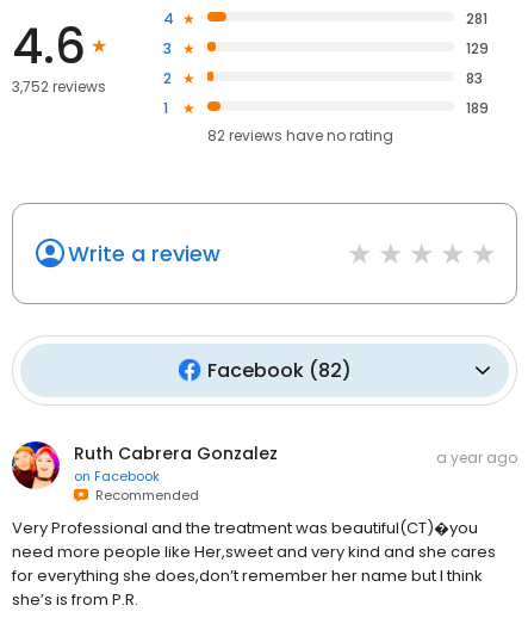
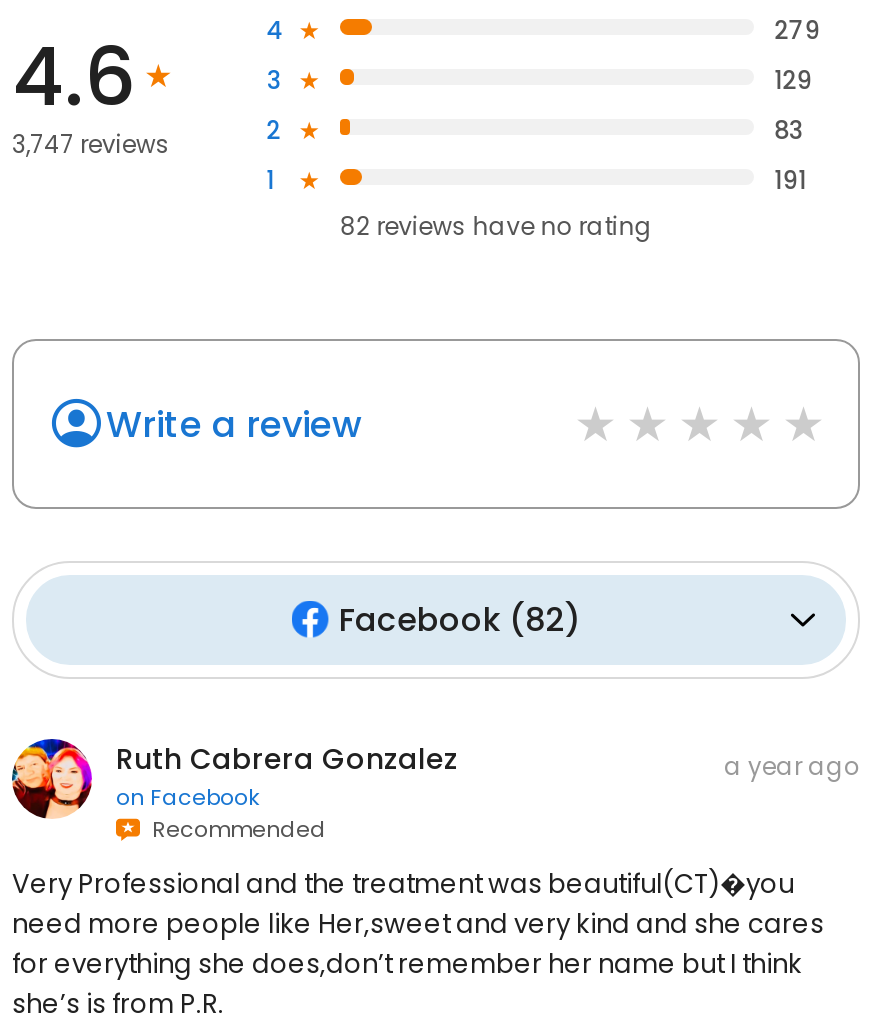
- 281
+ 279

- 3,752 reviews
+ 3,747 reviews

- 189
+ 191
